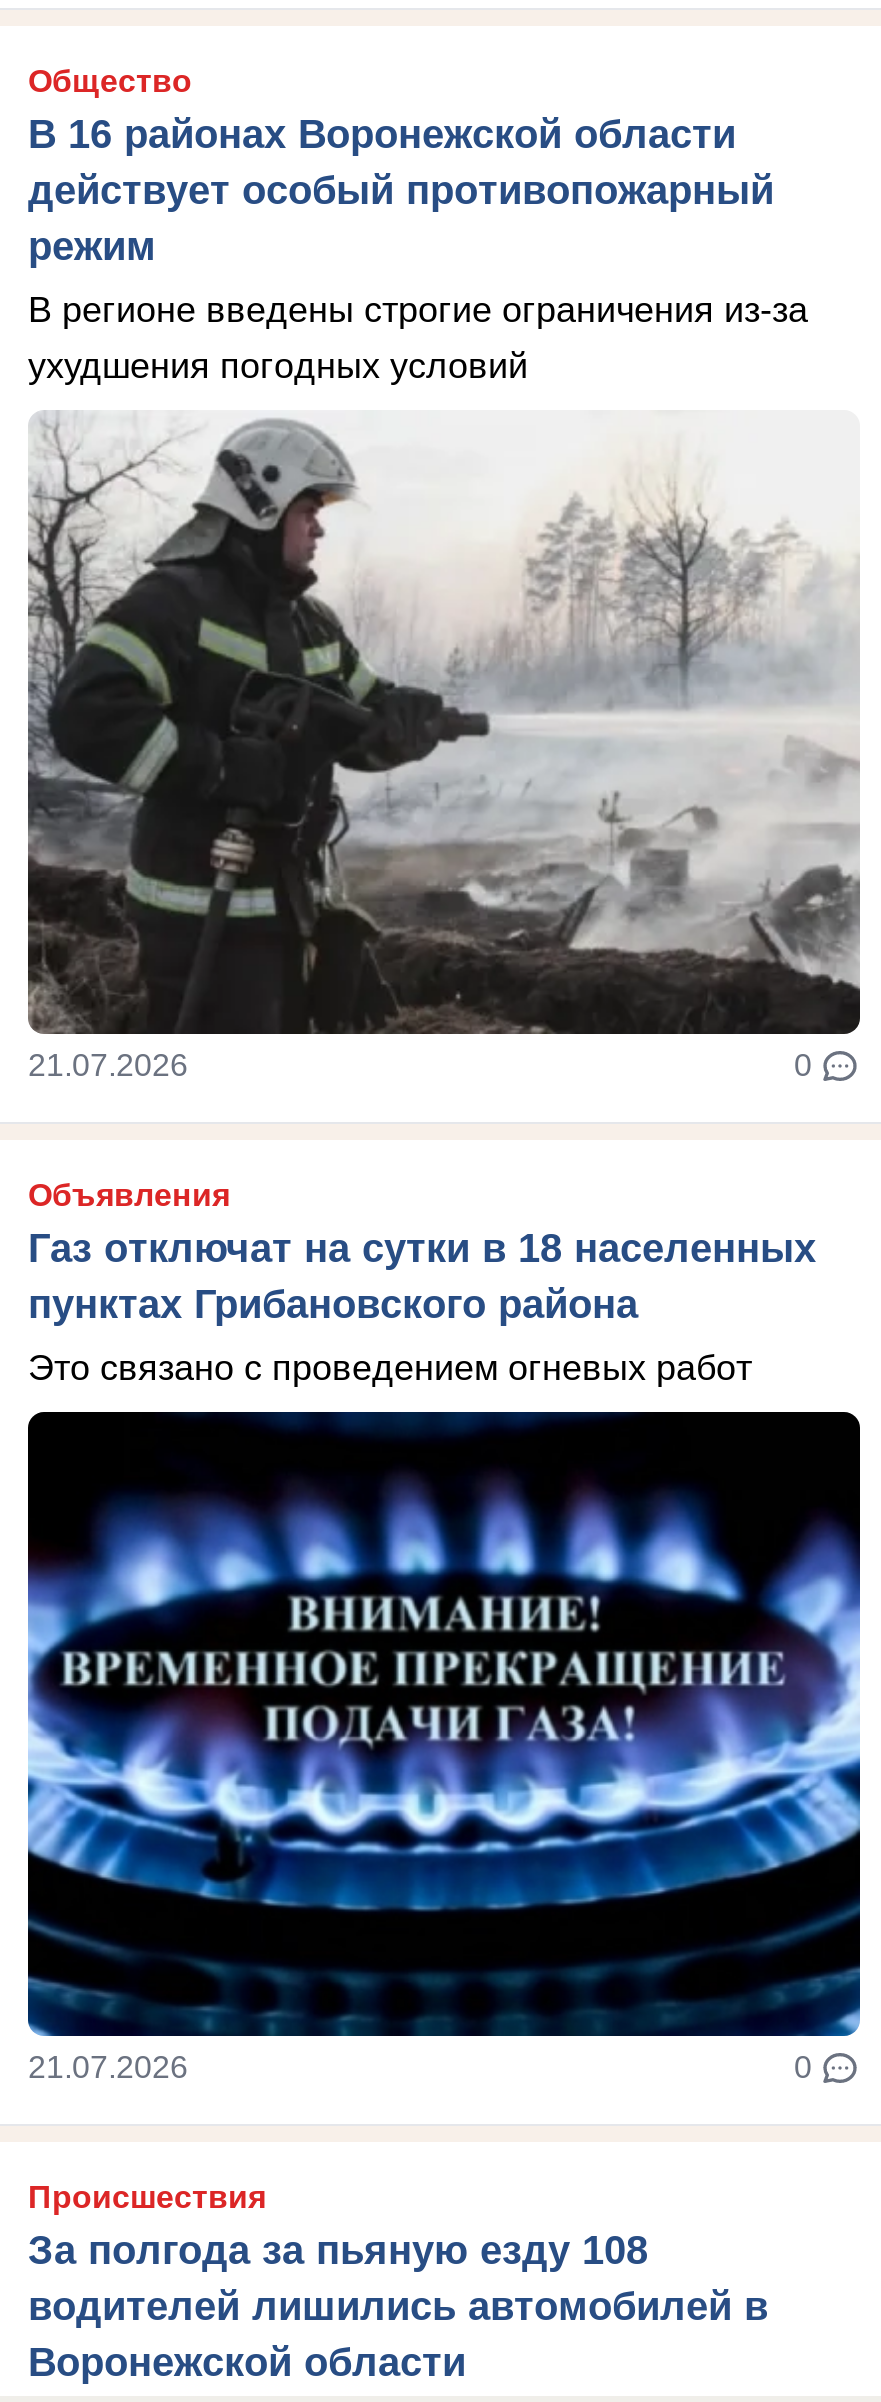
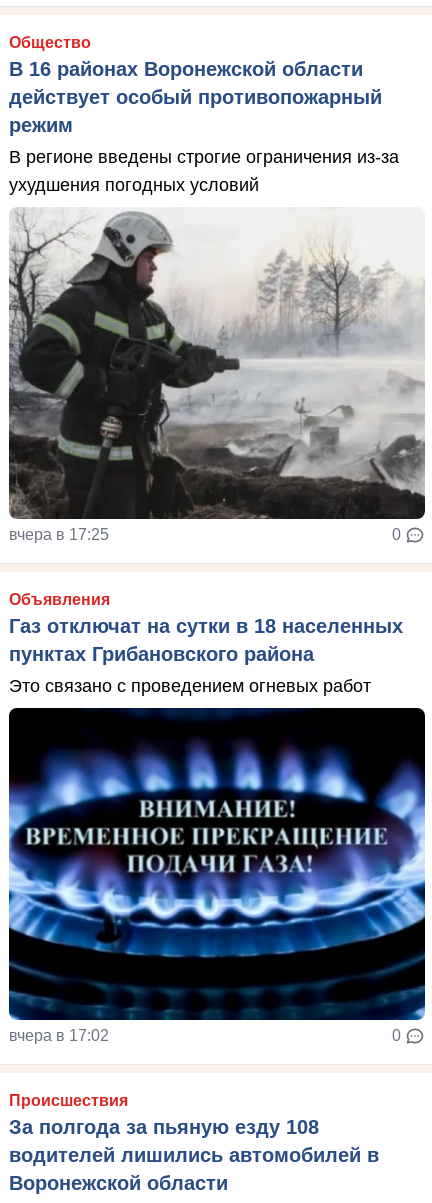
- 21.07.2026
+ вчера в 17:25

- 21.07.2026
+ вчера в 17:02
